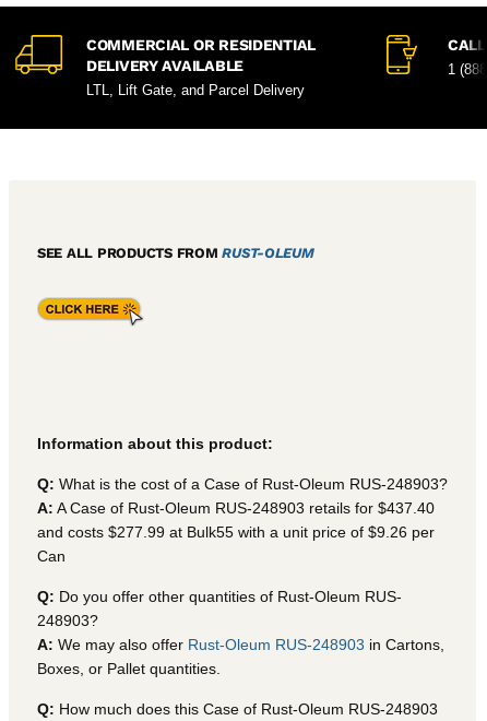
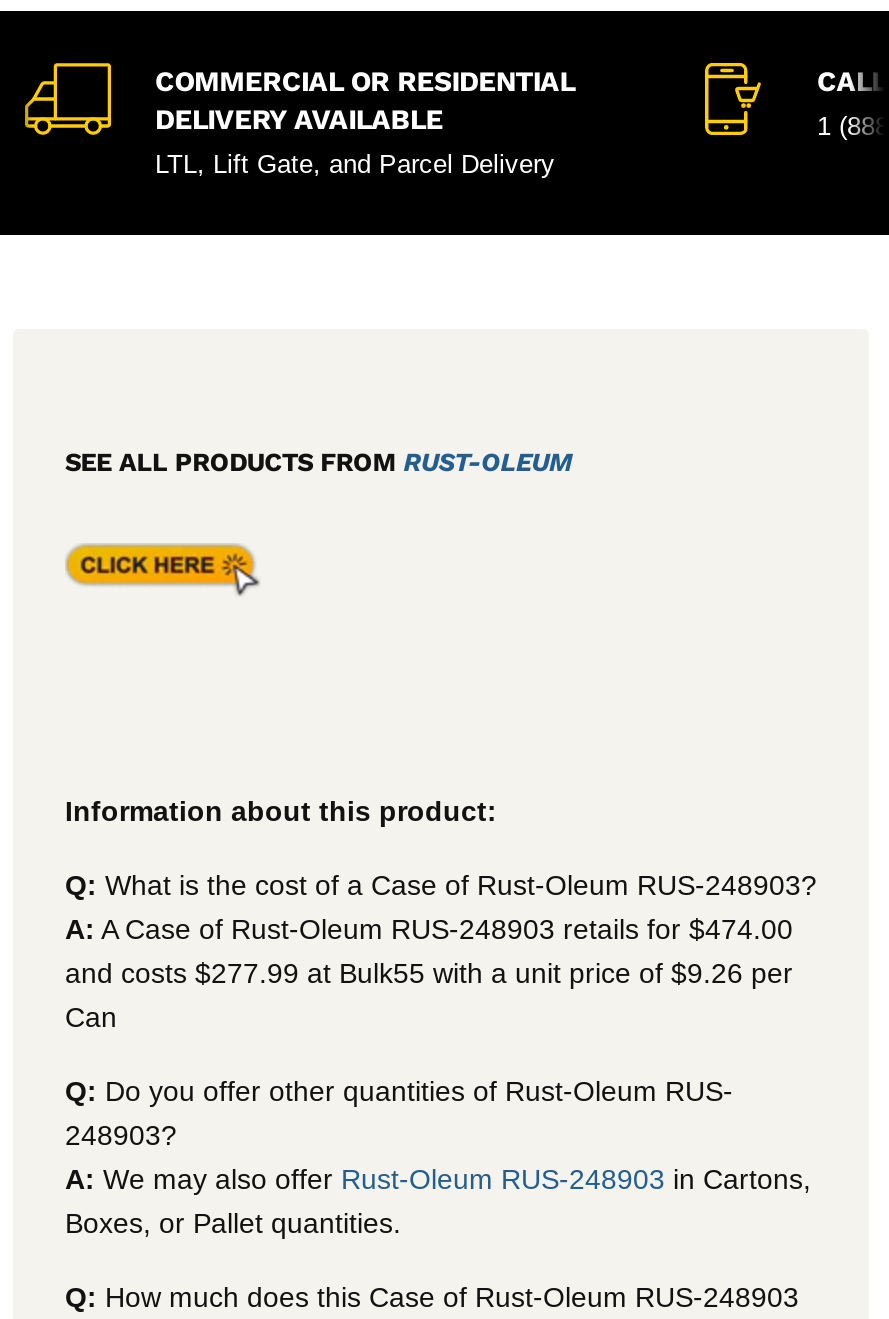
- A: A Case of Rust-Oleum RUS-248903 retails for $437.40
+ A: A Case of Rust-Oleum RUS-248903 retails for $474.00
